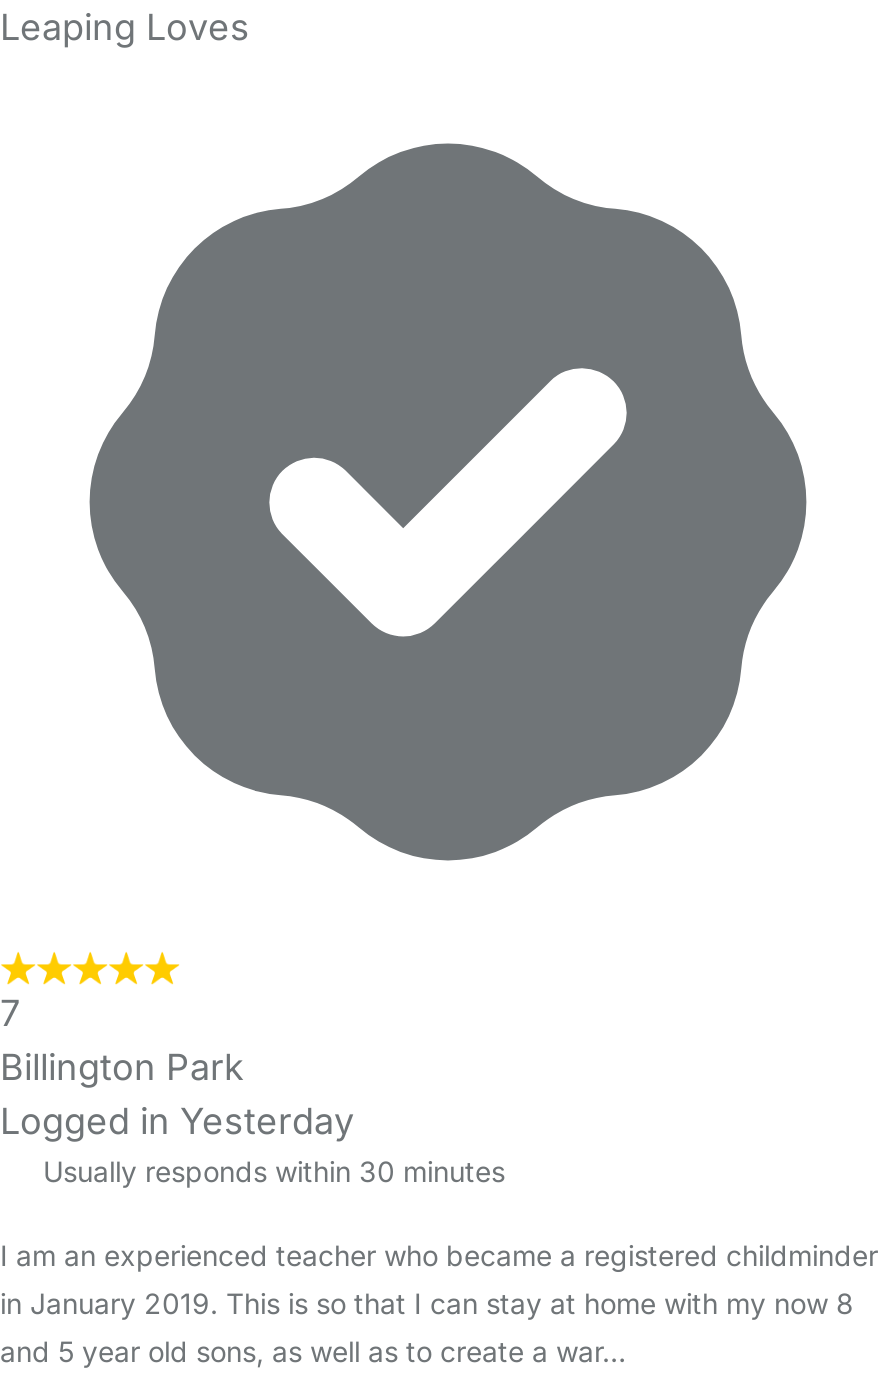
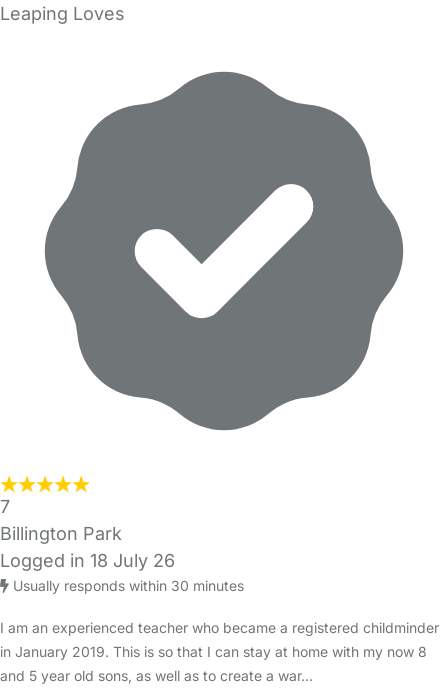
- Logged in Yesterday
+ Logged in 18 July 26
